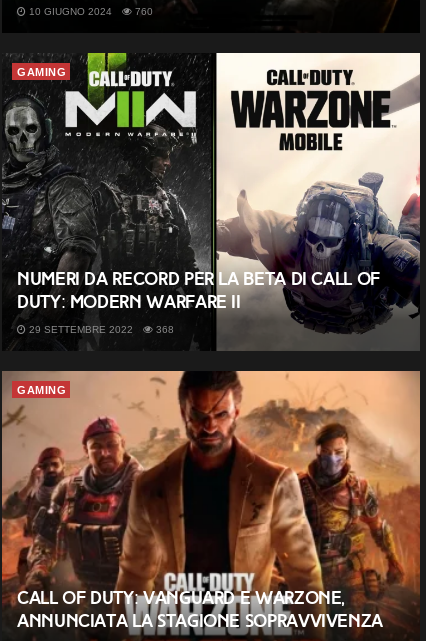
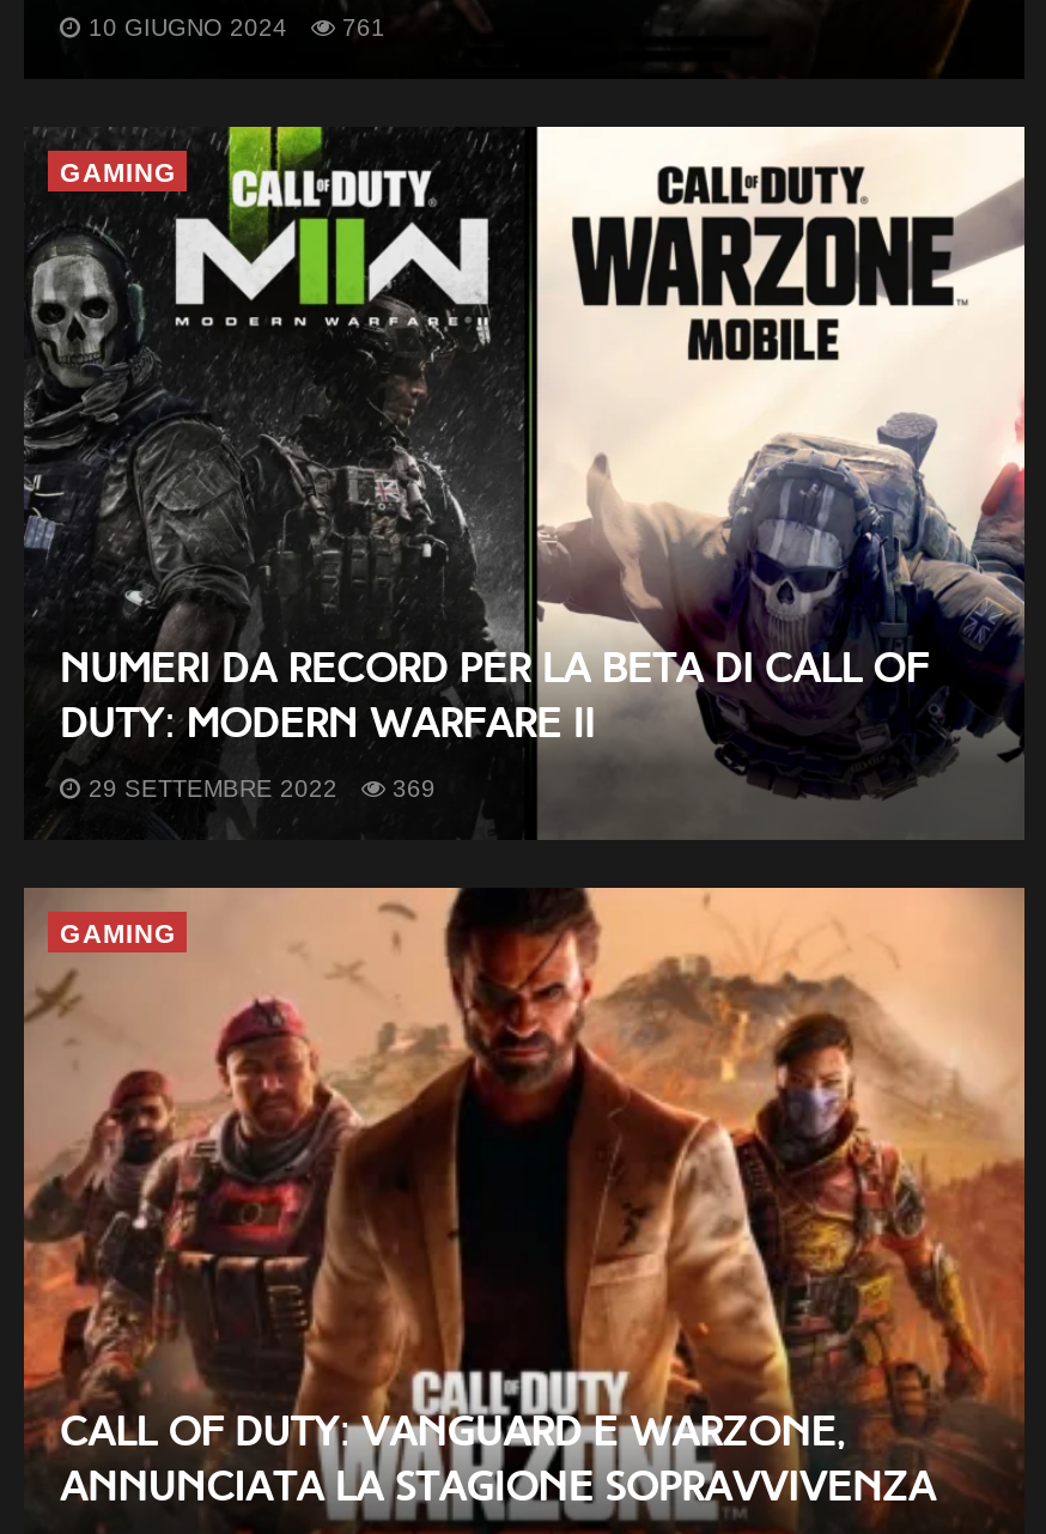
- 10 GIUGNO 2024 760
+ 10 GIUGNO 2024 761

- 29 SETTEMBRE 2022 368
+ 29 SETTEMBRE 2022 369
